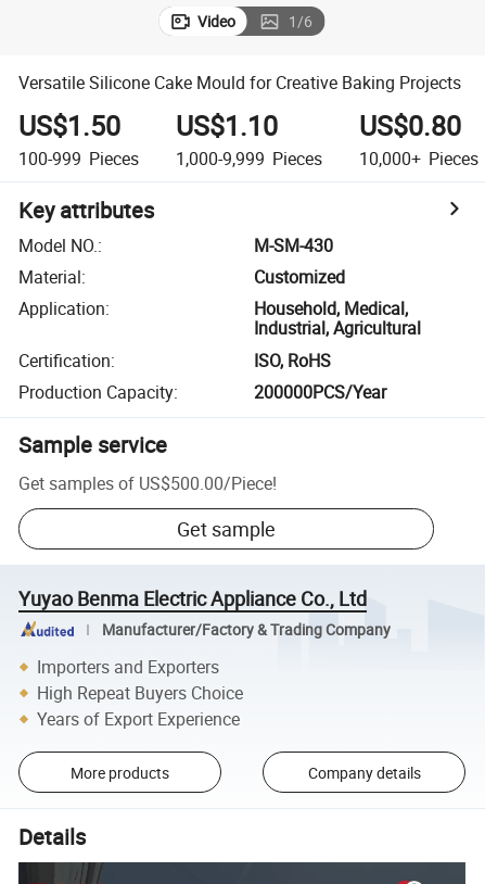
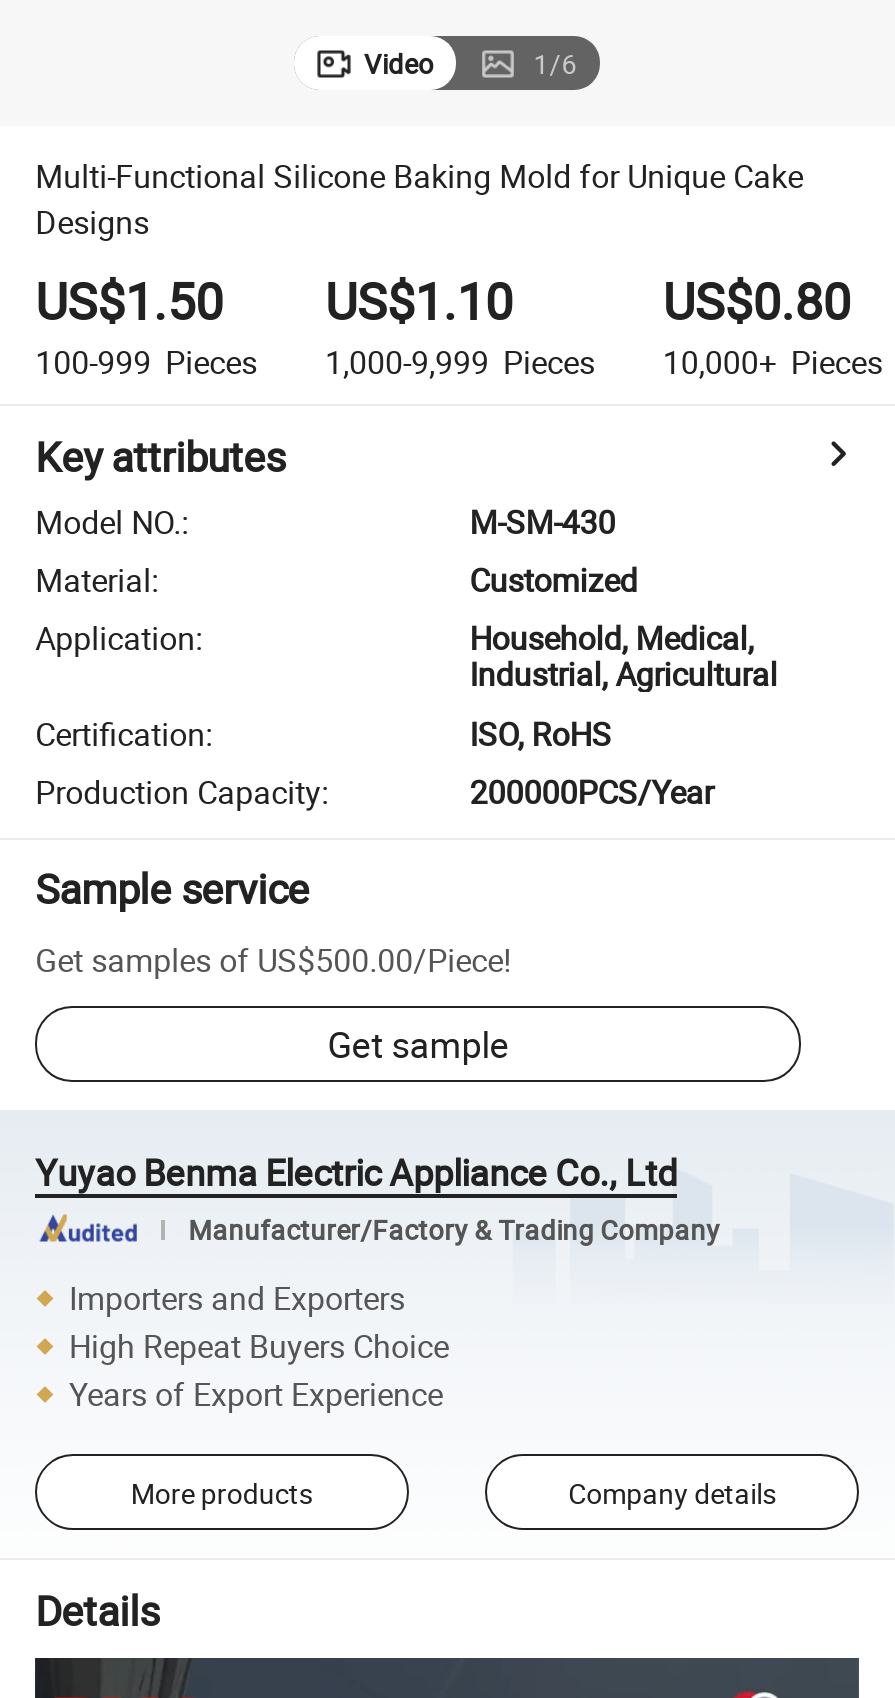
- Versatile Silicone Cake Mould for Creative Baking Projects
+ Multi-Functional Silicone Baking Mold for Unique Cake
+ Designs
